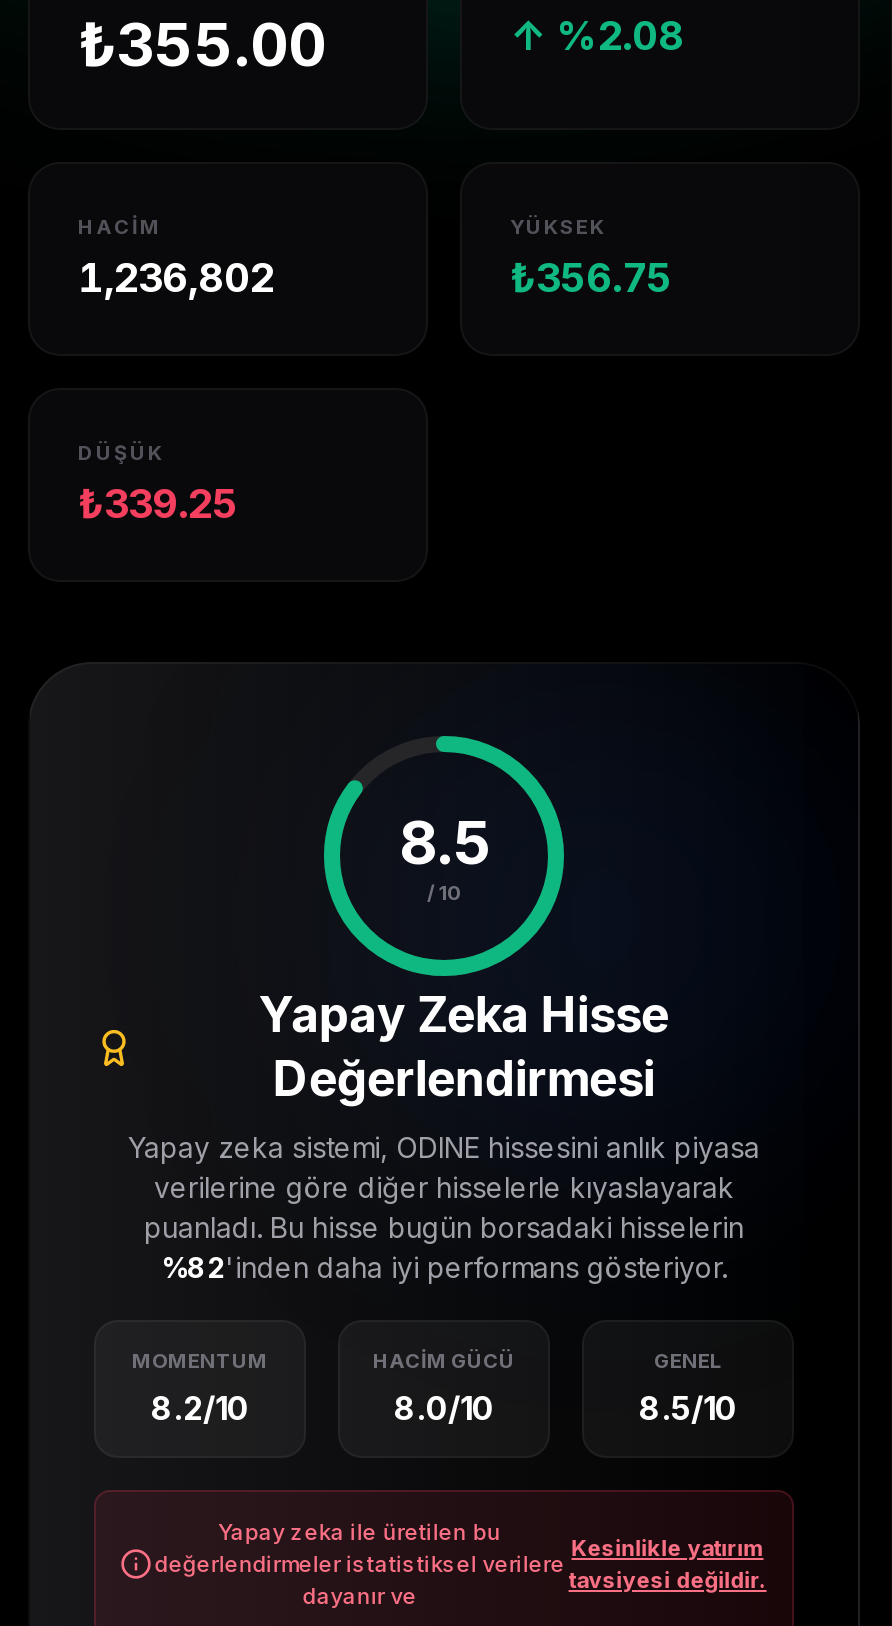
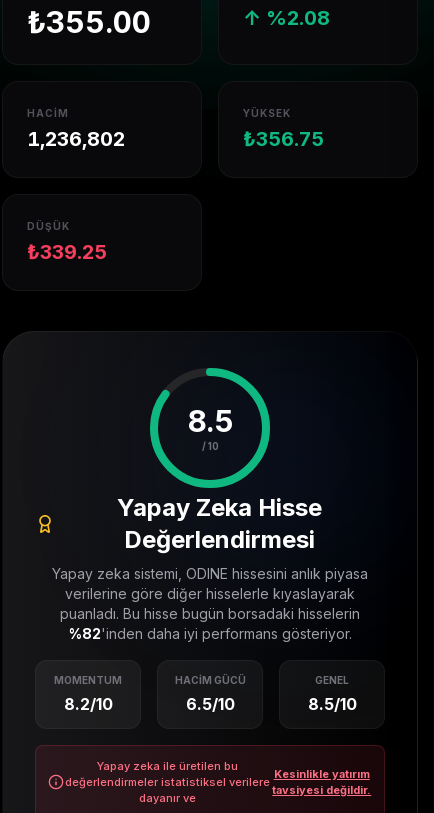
- 8.0/10
+ 6.5/10
